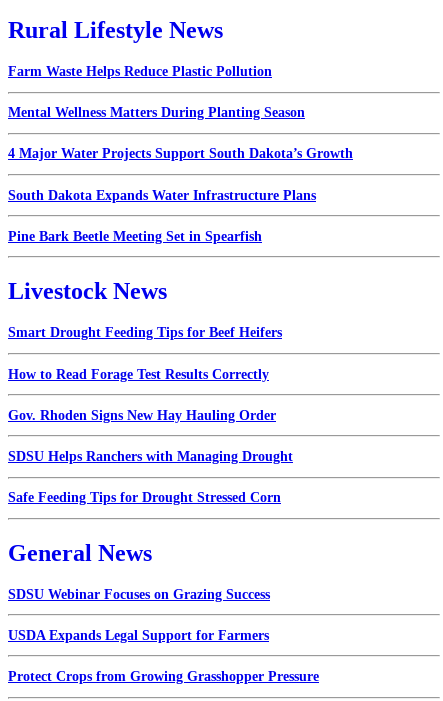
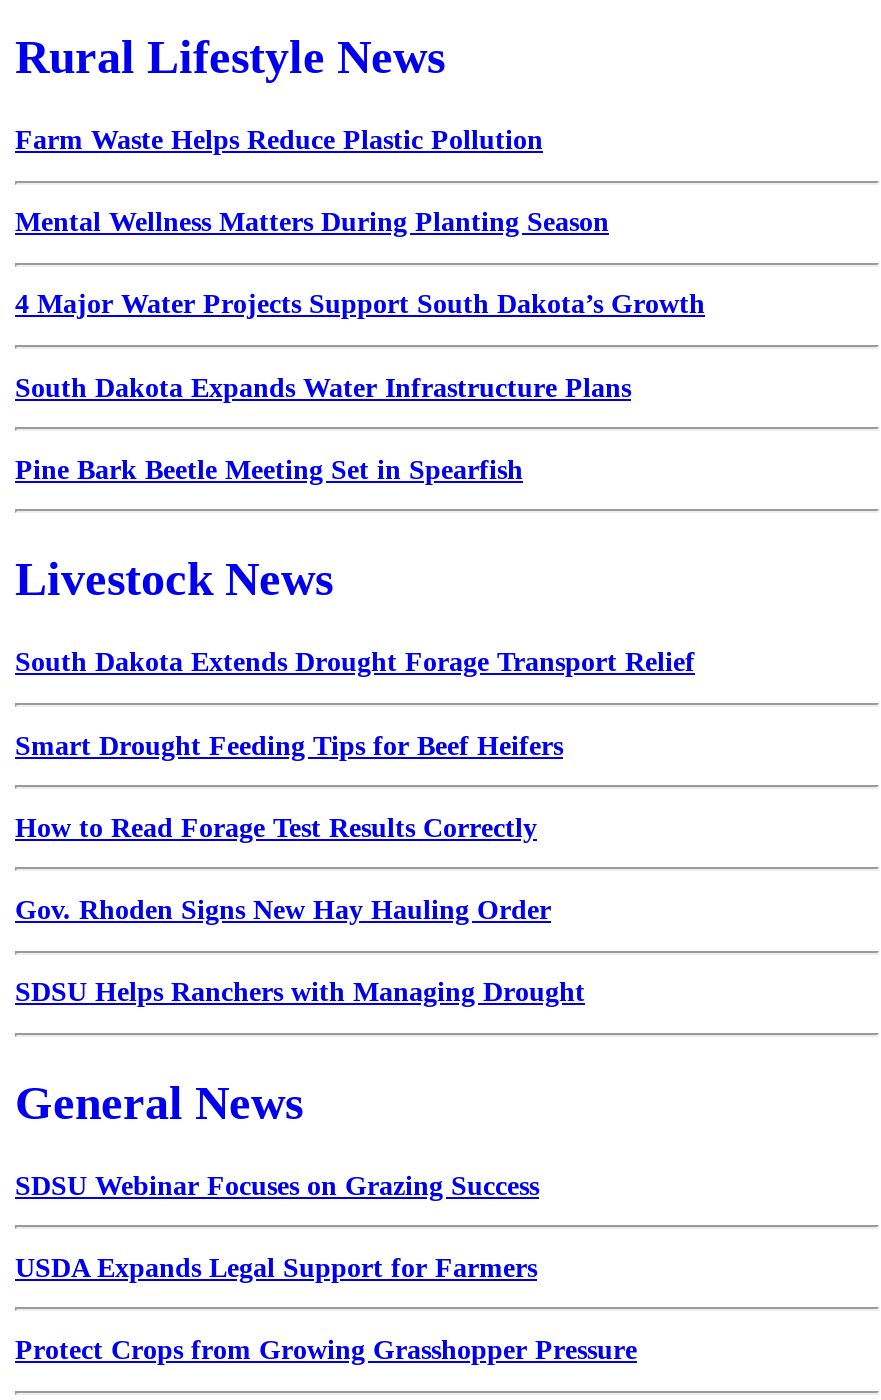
+ South Dakota Extends Drought Forage Transport Relief

moved down: Smart Drought Feeding Tips for Beef Heifers | How to Read Forage Test Results Correctly | Gov. Rhoden Signs New Hay Hauling Order | SDSU Helps Ranchers with Managing Drought

- Safe Feeding Tips for Drought Stressed Corn
